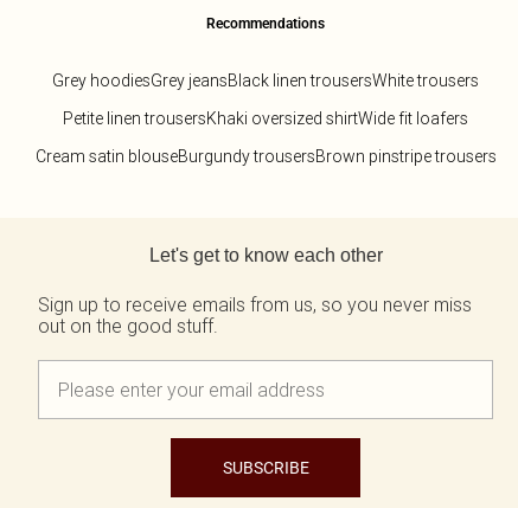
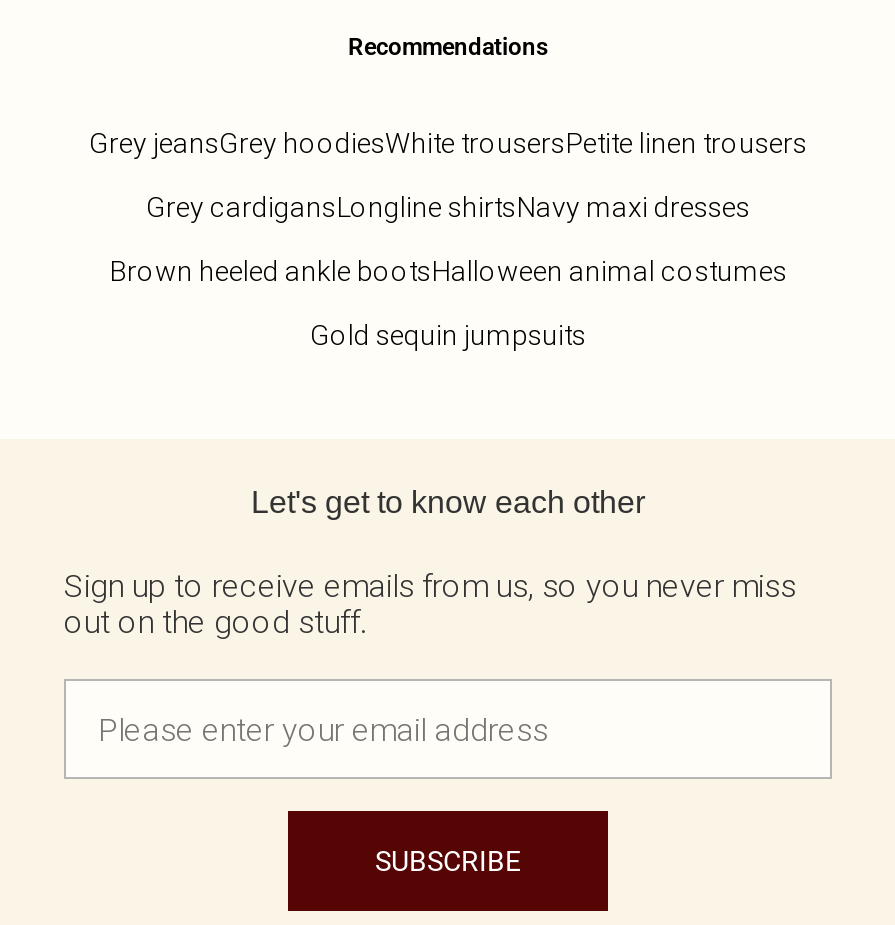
- Grey hoodiesGrey jeansBlack linen trousersWhite trousers
- Petite linen trousersKhaki oversized shirtWide fit loafers
- Cream satin blouseBurgundy trousersBrown pinstripe trousers
+ Grey jeansGrey hoodiesWhite trousersPetite linen trousers
+ Grey cardigansLongline shirtsNavy maxi dresses
+ Brown heeled ankle bootsHalloween animal costumes
+ Gold sequin jumpsuits
